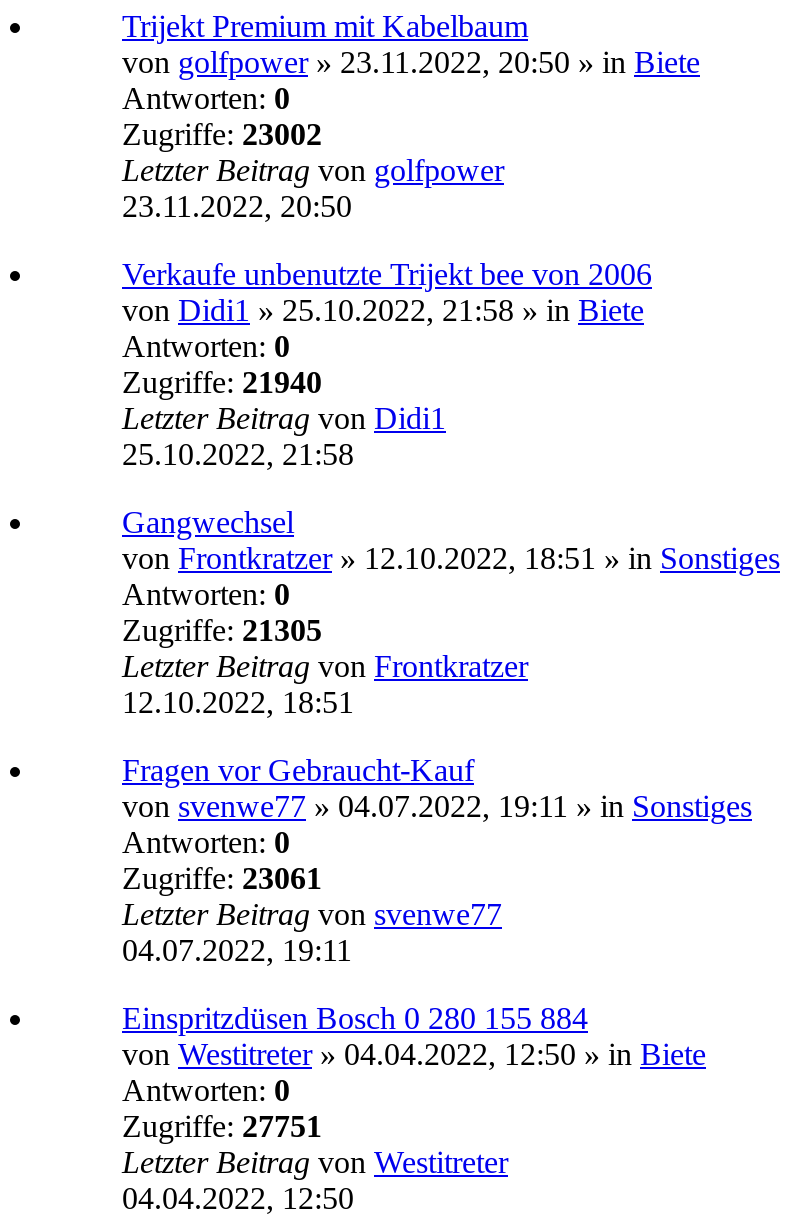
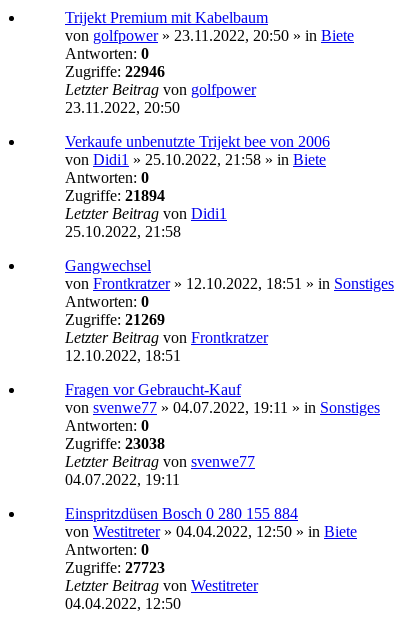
- Zugriffe: 23002
+ Zugriffe: 22946

- Zugriffe: 21940
+ Zugriffe: 21894

- Zugriffe: 21305
+ Zugriffe: 21269

- Zugriffe: 23061
+ Zugriffe: 23038

- Zugriffe: 27751
+ Zugriffe: 27723
